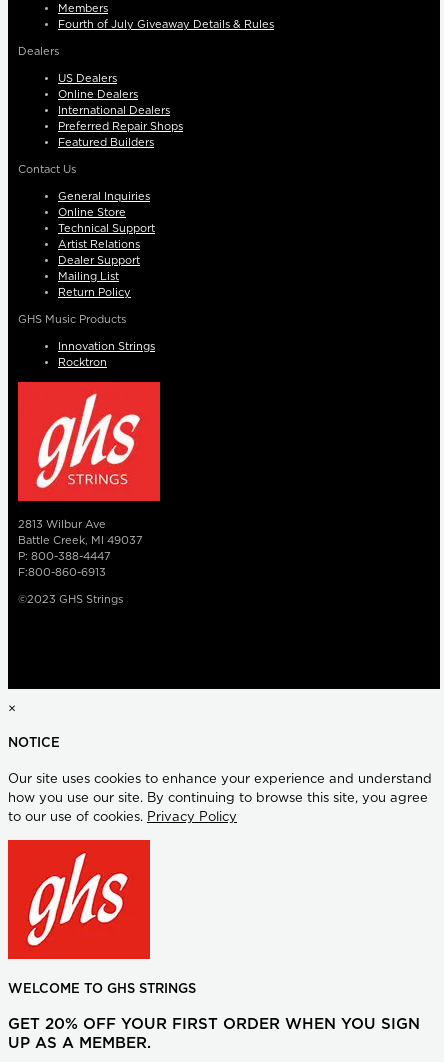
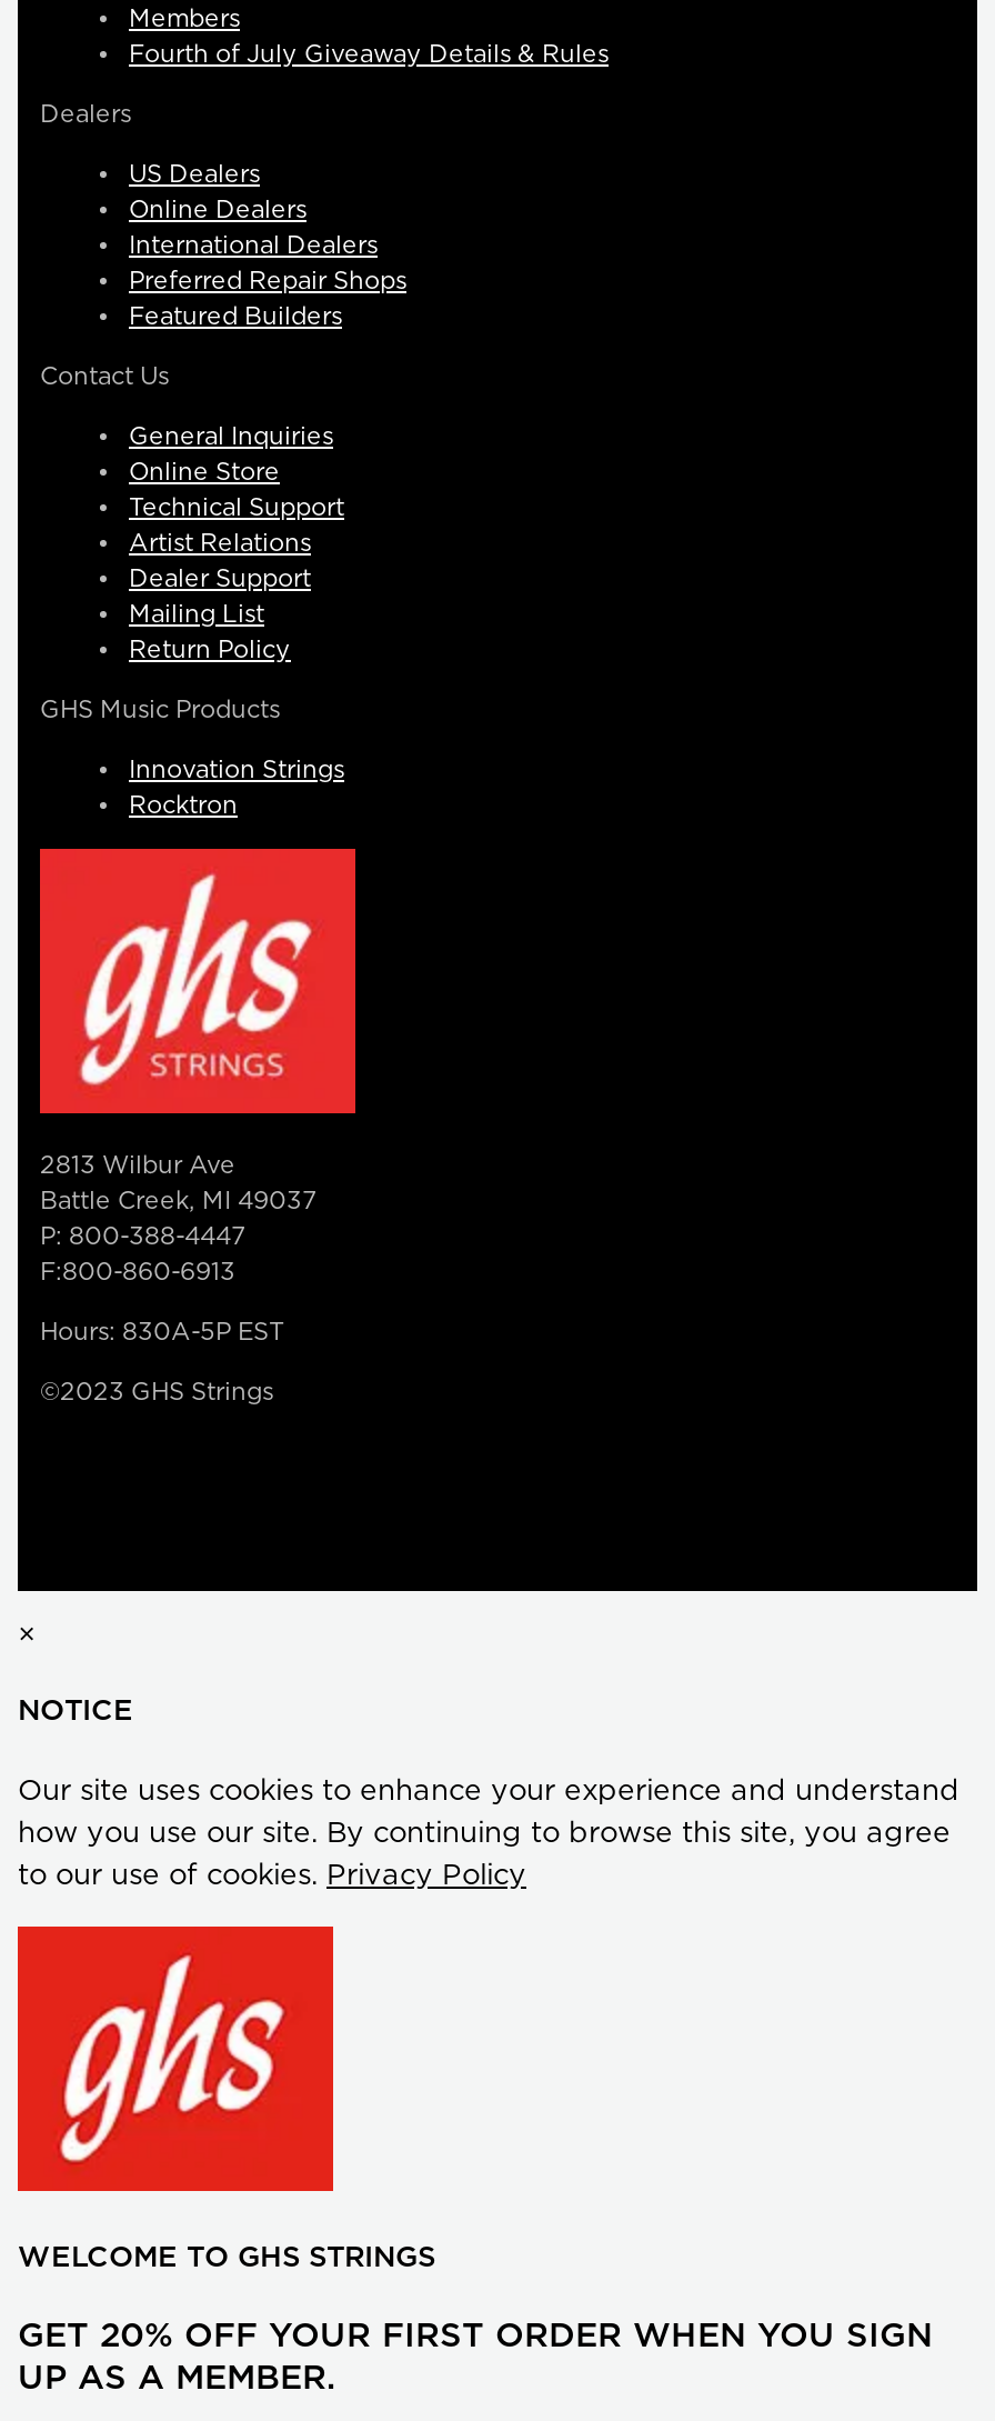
+ Hours: 830A-5P EST
